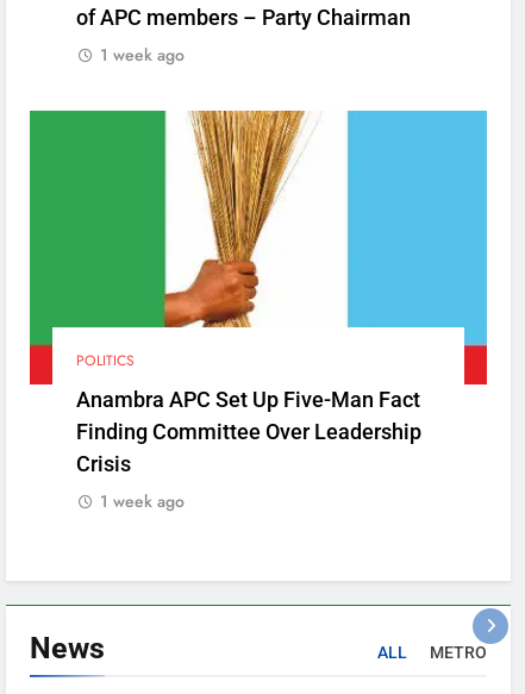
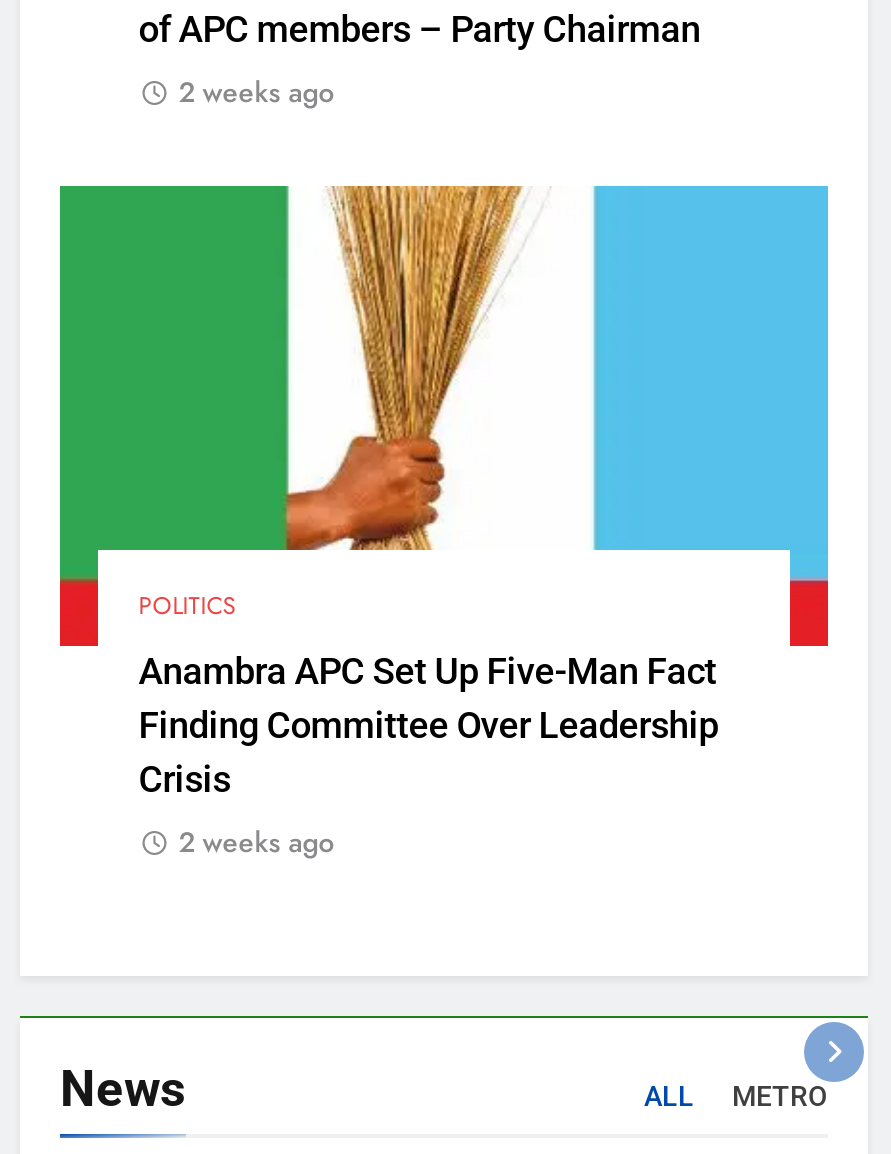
- 1 week ago
+ 2 weeks ago

- 1 week ago
+ 2 weeks ago
